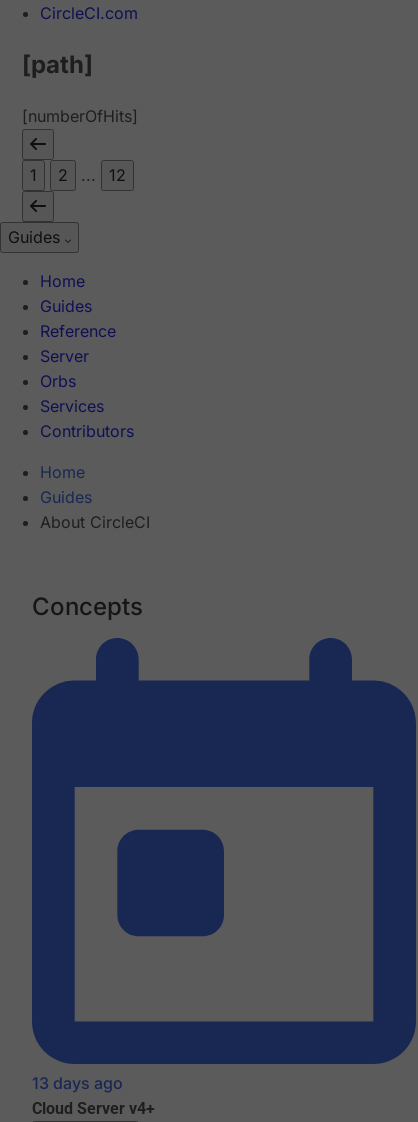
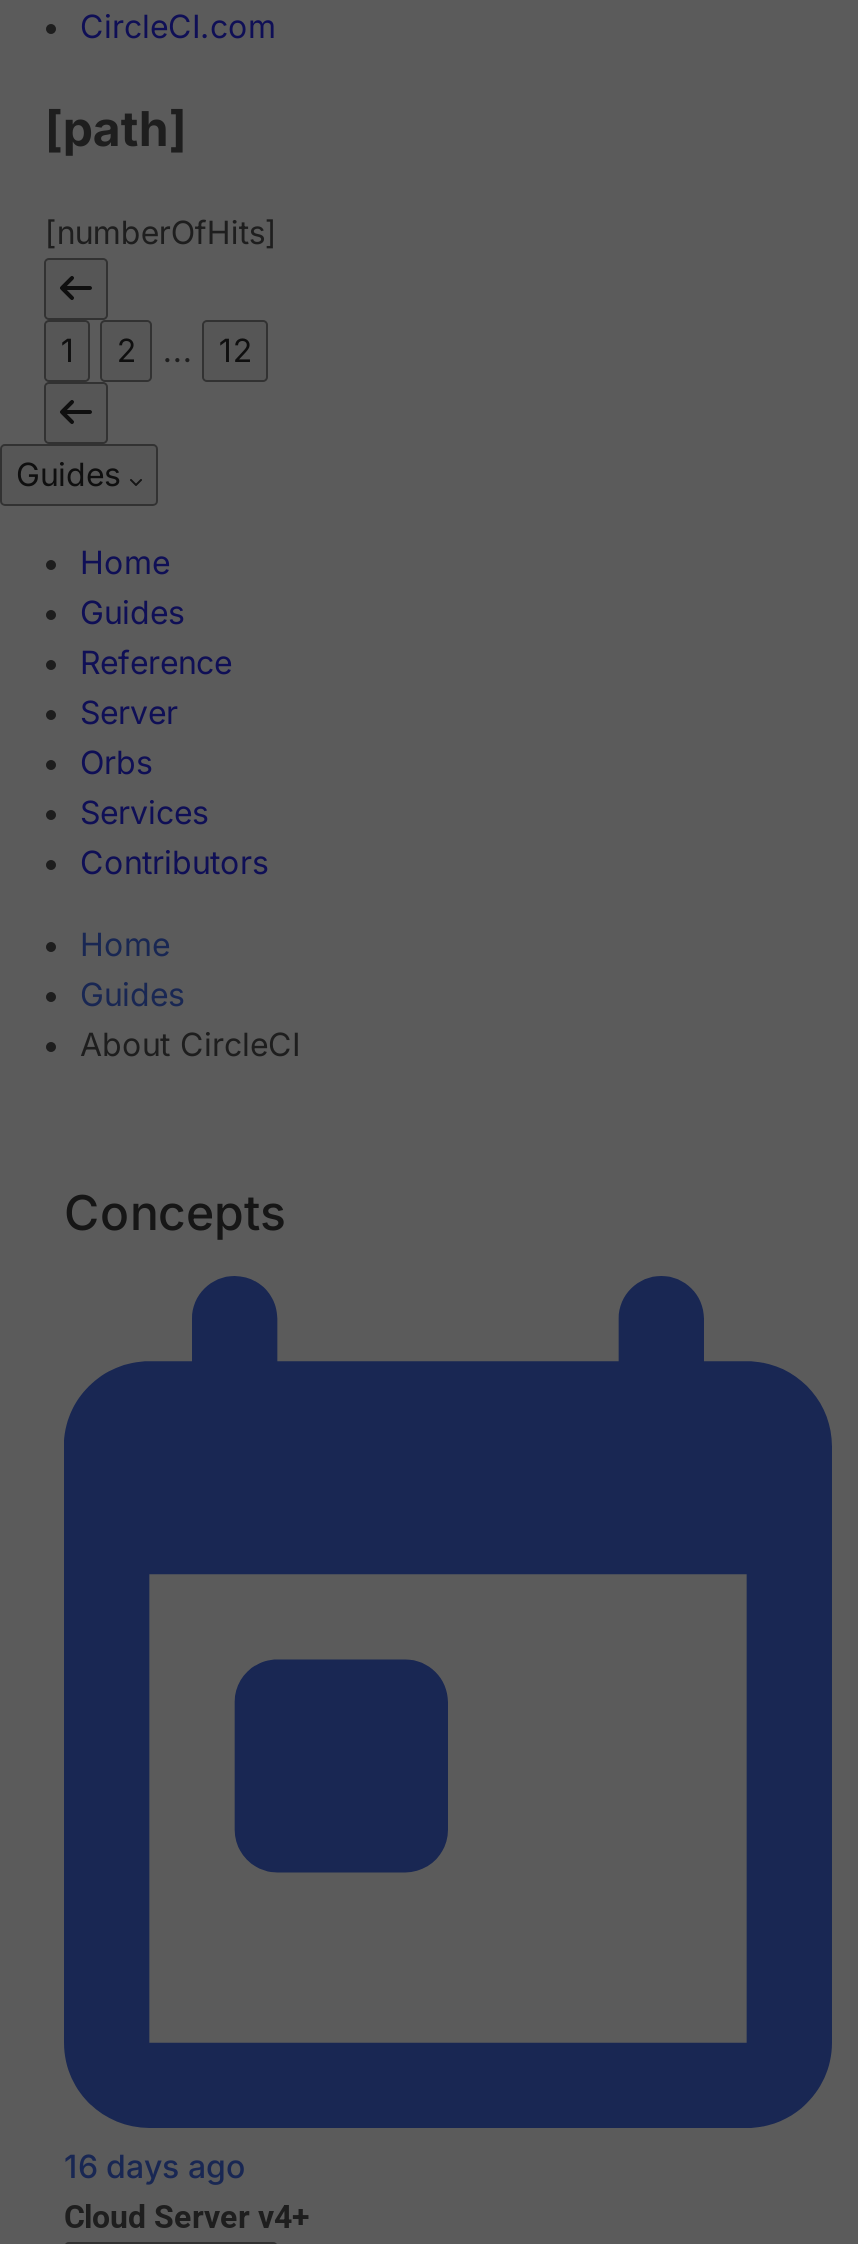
- 13 days ago
+ 16 days ago
